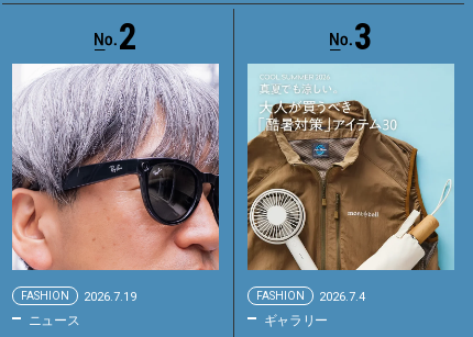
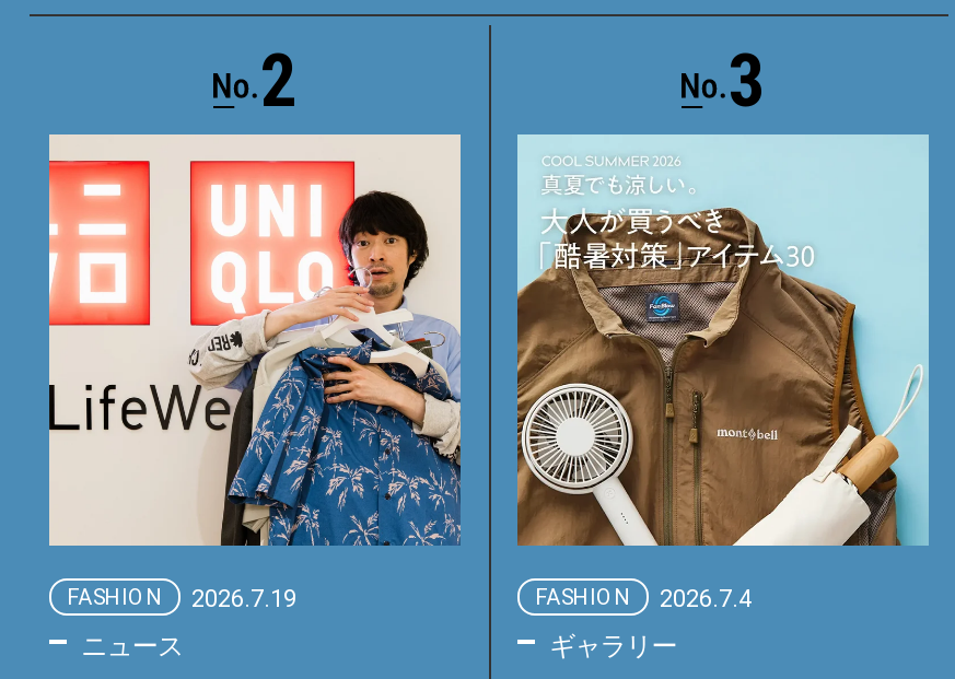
- [image]
+ [image]
